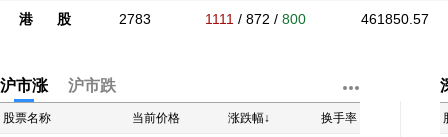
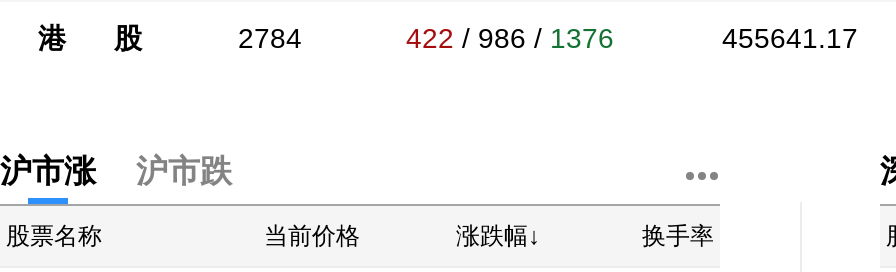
- 2783
+ 2784

- 1111 / 872 / 800
+ 422 / 986 / 1376

- 461850.57
+ 455641.17
